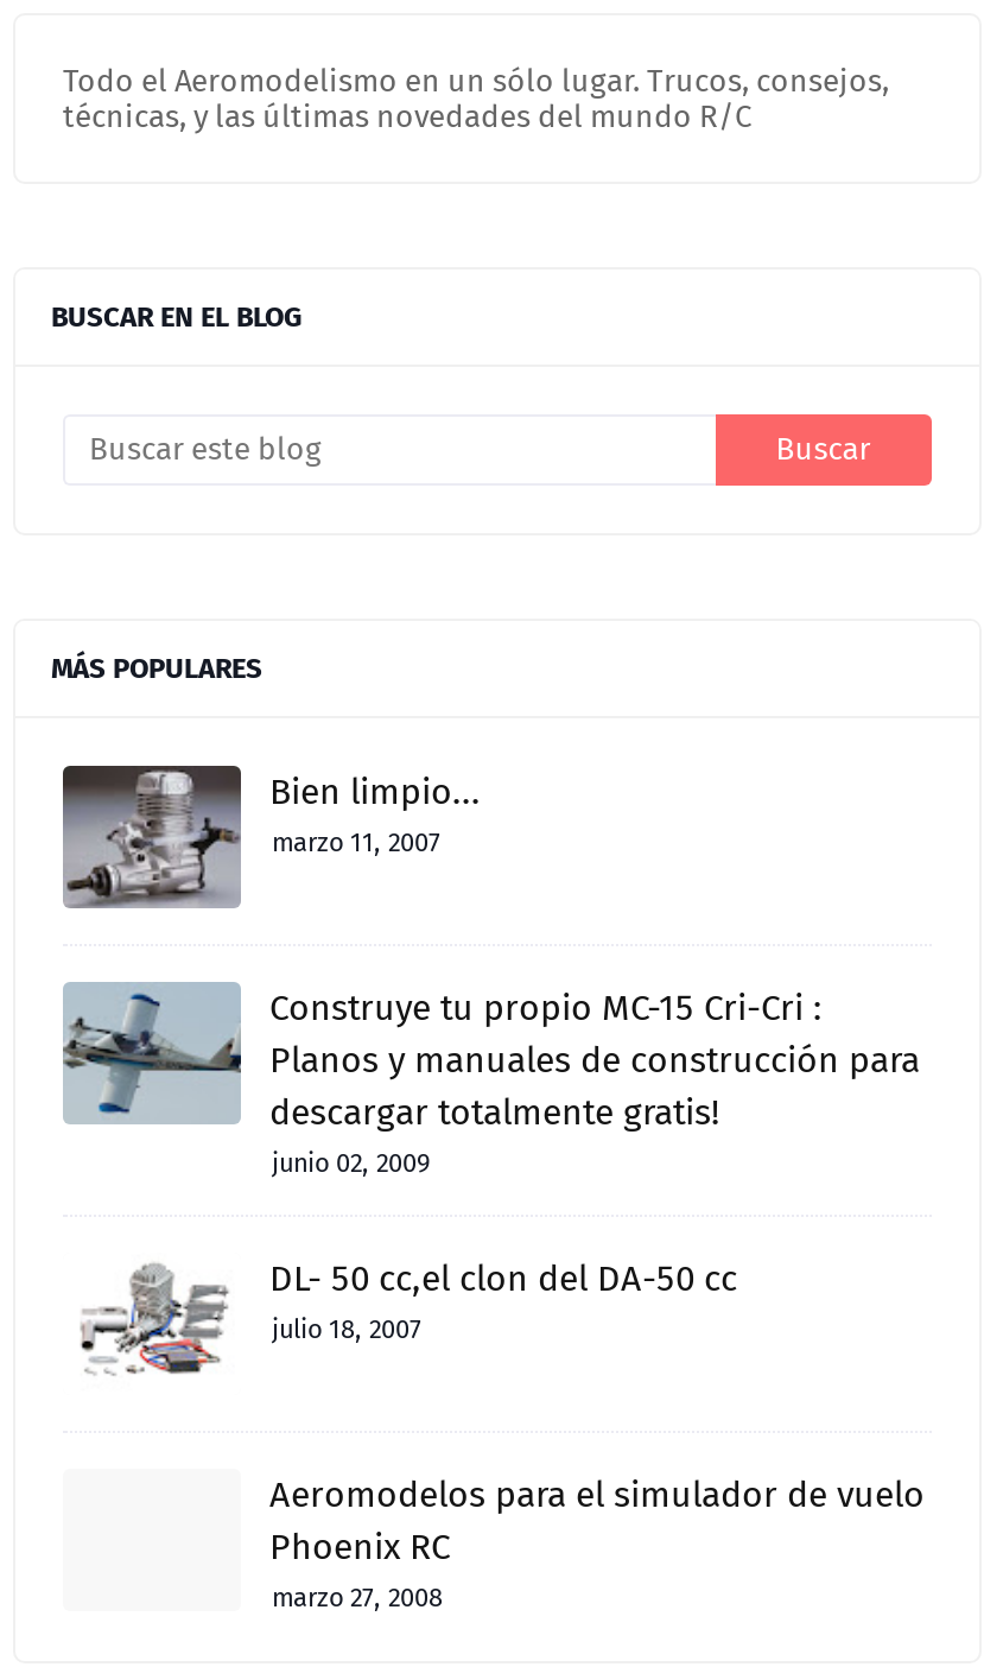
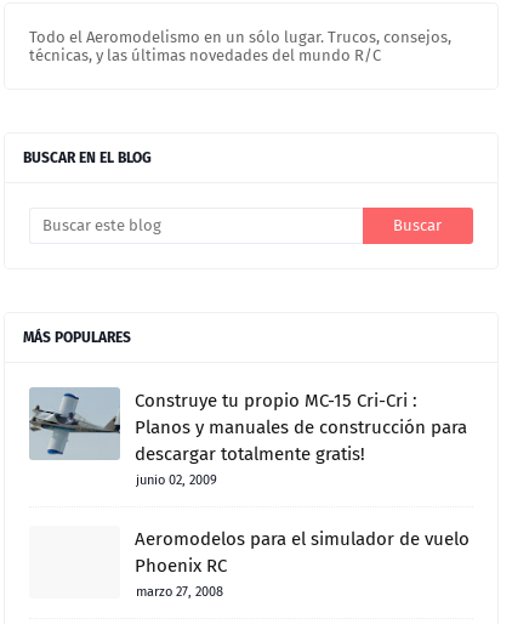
- [image]
- Bien limpio...
- marzo 11, 2007

- [image]
- DL- 50 cc,el clon del DA-50 cc
- julio 18, 2007
